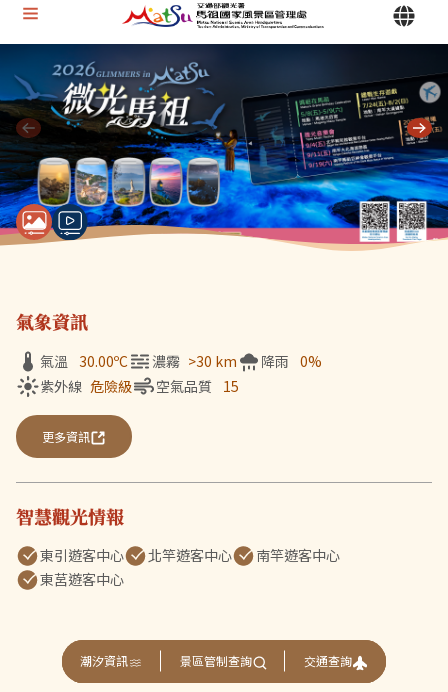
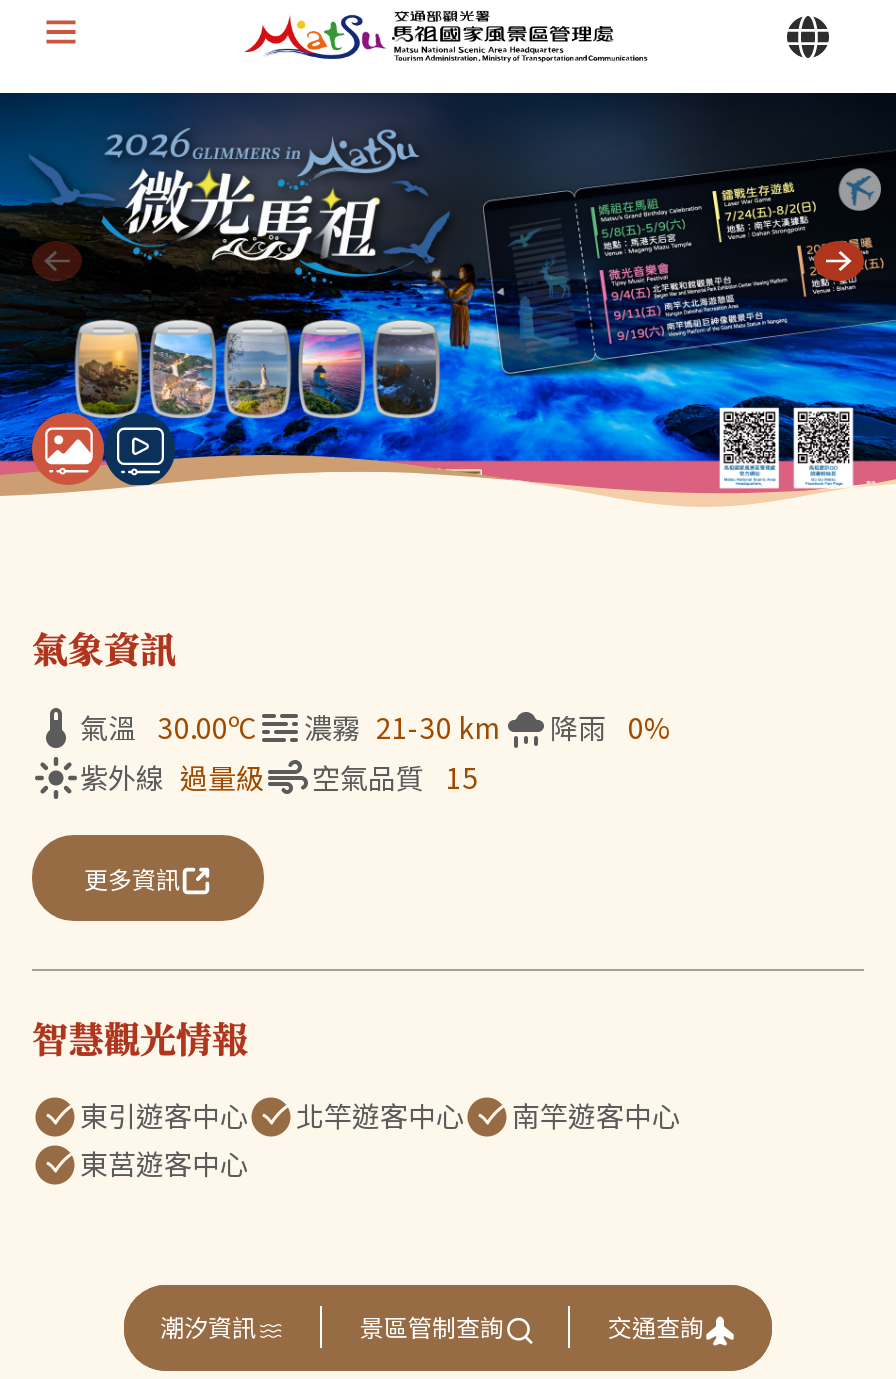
- 氣溫 30.00ºC 濃霧 >30 km 降雨 0%
+ 氣溫 30.00ºC 濃霧 21-30 km 降雨 0%

- 紫外線 危險級
+ 紫外線 過量級
